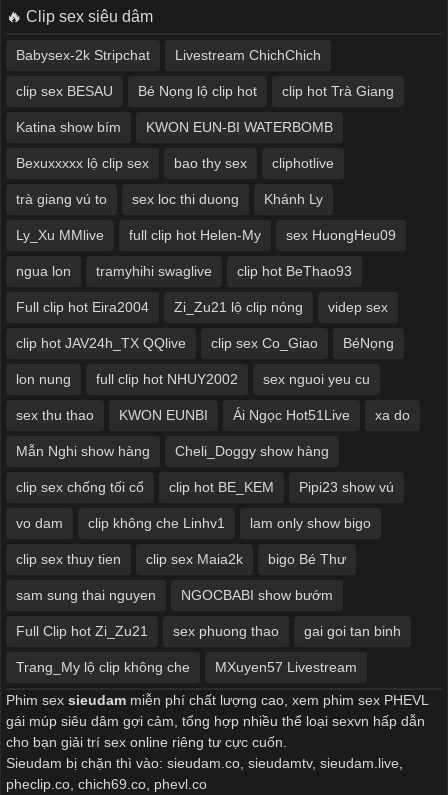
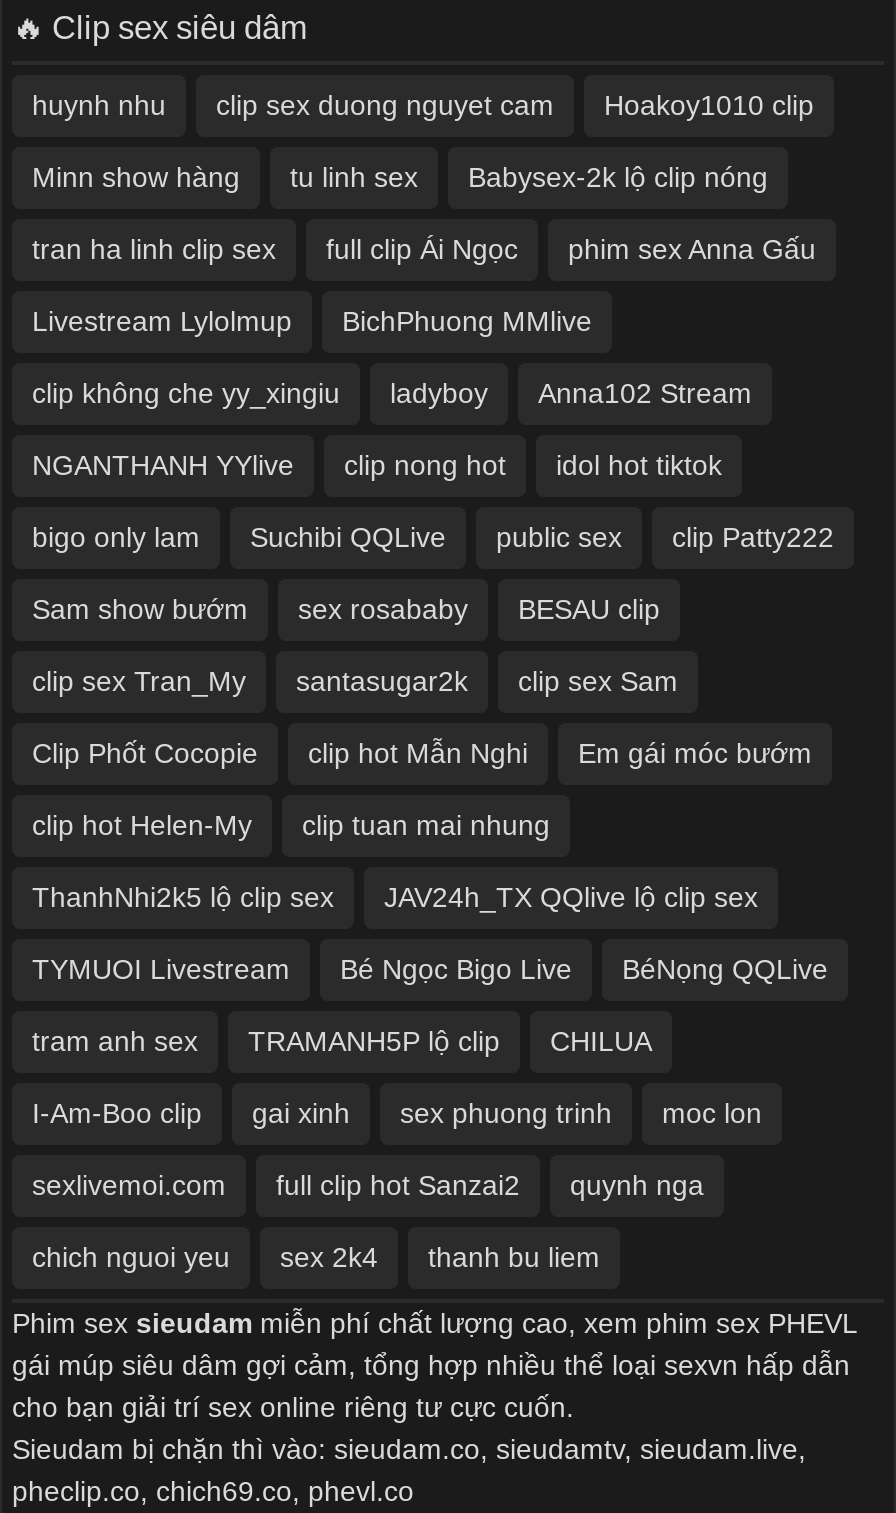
- Babysex-2k Stripchat
- Livestream ChichChich
- clip sex BESAU
- Bé Nọng lộ clip hot
- clip hot Trà Giang
- Katina show bím
- KWON EUN-BI WATERBOMB
- Bexuxxxxx lộ clip sex
- bao thy sex
- cliphotlive
- trà giang vú to
- sex loc thi duong
- Khánh Ly
- Ly_Xu MMlive
- full clip hot Helen-My
- sex HuongHeu09
- ngua lon
- tramyhihi swaglive
- clip hot BeThao93
- Full clip hot Eira2004
- Zi_Zu21 lộ clip nóng
- videp sex
- clip hot JAV24h_TX QQlive
- clip sex Co_Giao
- BéNọng
- lon nung
- full clip hot NHUY2002
- sex nguoi yeu cu
- sex thu thao
- KWON EUNBI
- Ái Ngọc Hot51Live
- xa do
- Mẫn Nghi show hàng
- Cheli_Doggy show hàng
- clip sex chống tối cổ
- clip hot BE_KEM
- Pipi23 show vú
- vo dam
- clip không che Linhv1
- lam only show bigo
- clip sex thuy tien
- clip sex Maia2k
- bigo Bé Thư
- sam sung thai nguyen
- NGOCBABI show bướm
- Full Clip hot Zi_Zu21
- sex phuong thao
- gai goi tan binh
- Trang_My lộ clip không che
- MXuyen57 Livestream
+ huynh nhu
+ clip sex duong nguyet cam
+ Hoakoy1010 clip
+ Minn show hàng
+ tu linh sex
+ Babysex-2k lộ clip nóng
+ tran ha linh clip sex
+ full clip Ái Ngọc
+ phim sex Anna Gấu
+ Livestream Lylolmup
+ BichPhuong MMlive
+ clip không che yy_xingiu
+ ladyboy
+ Anna102 Stream
+ NGANTHANH YYlive
+ clip nong hot
+ idol hot tiktok
+ bigo only lam
+ Suchibi QQLive
+ public sex
+ clip Patty222
+ Sam show bướm
+ sex rosababy
+ BESAU clip
+ clip sex Tran_My
+ santasugar2k
+ clip sex Sam
+ Clip Phốt Cocopie
+ clip hot Mẫn Nghi
+ Em gái móc bướm
+ clip hot Helen-My
+ clip tuan mai nhung
+ ThanhNhi2k5 lộ clip sex
+ JAV24h_TX QQlive lộ clip sex
+ TYMUOI Livestream
+ Bé Ngọc Bigo Live
+ BéNọng QQLive
+ tram anh sex
+ TRAMANH5P lộ clip
+ CHILUA
+ I-Am-Boo clip
+ gai xinh
+ sex phuong trinh
+ moc lon
+ sexlivemoi.com
+ full clip hot Sanzai2
+ quynh nga
+ chich nguoi yeu
+ sex 2k4
+ thanh bu liem
